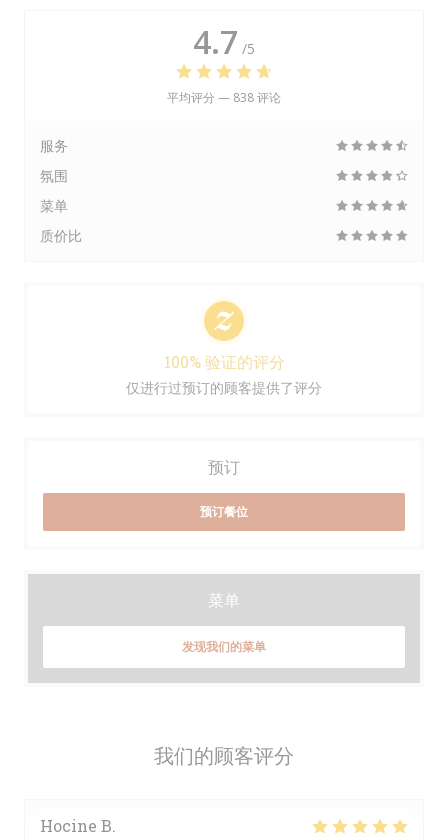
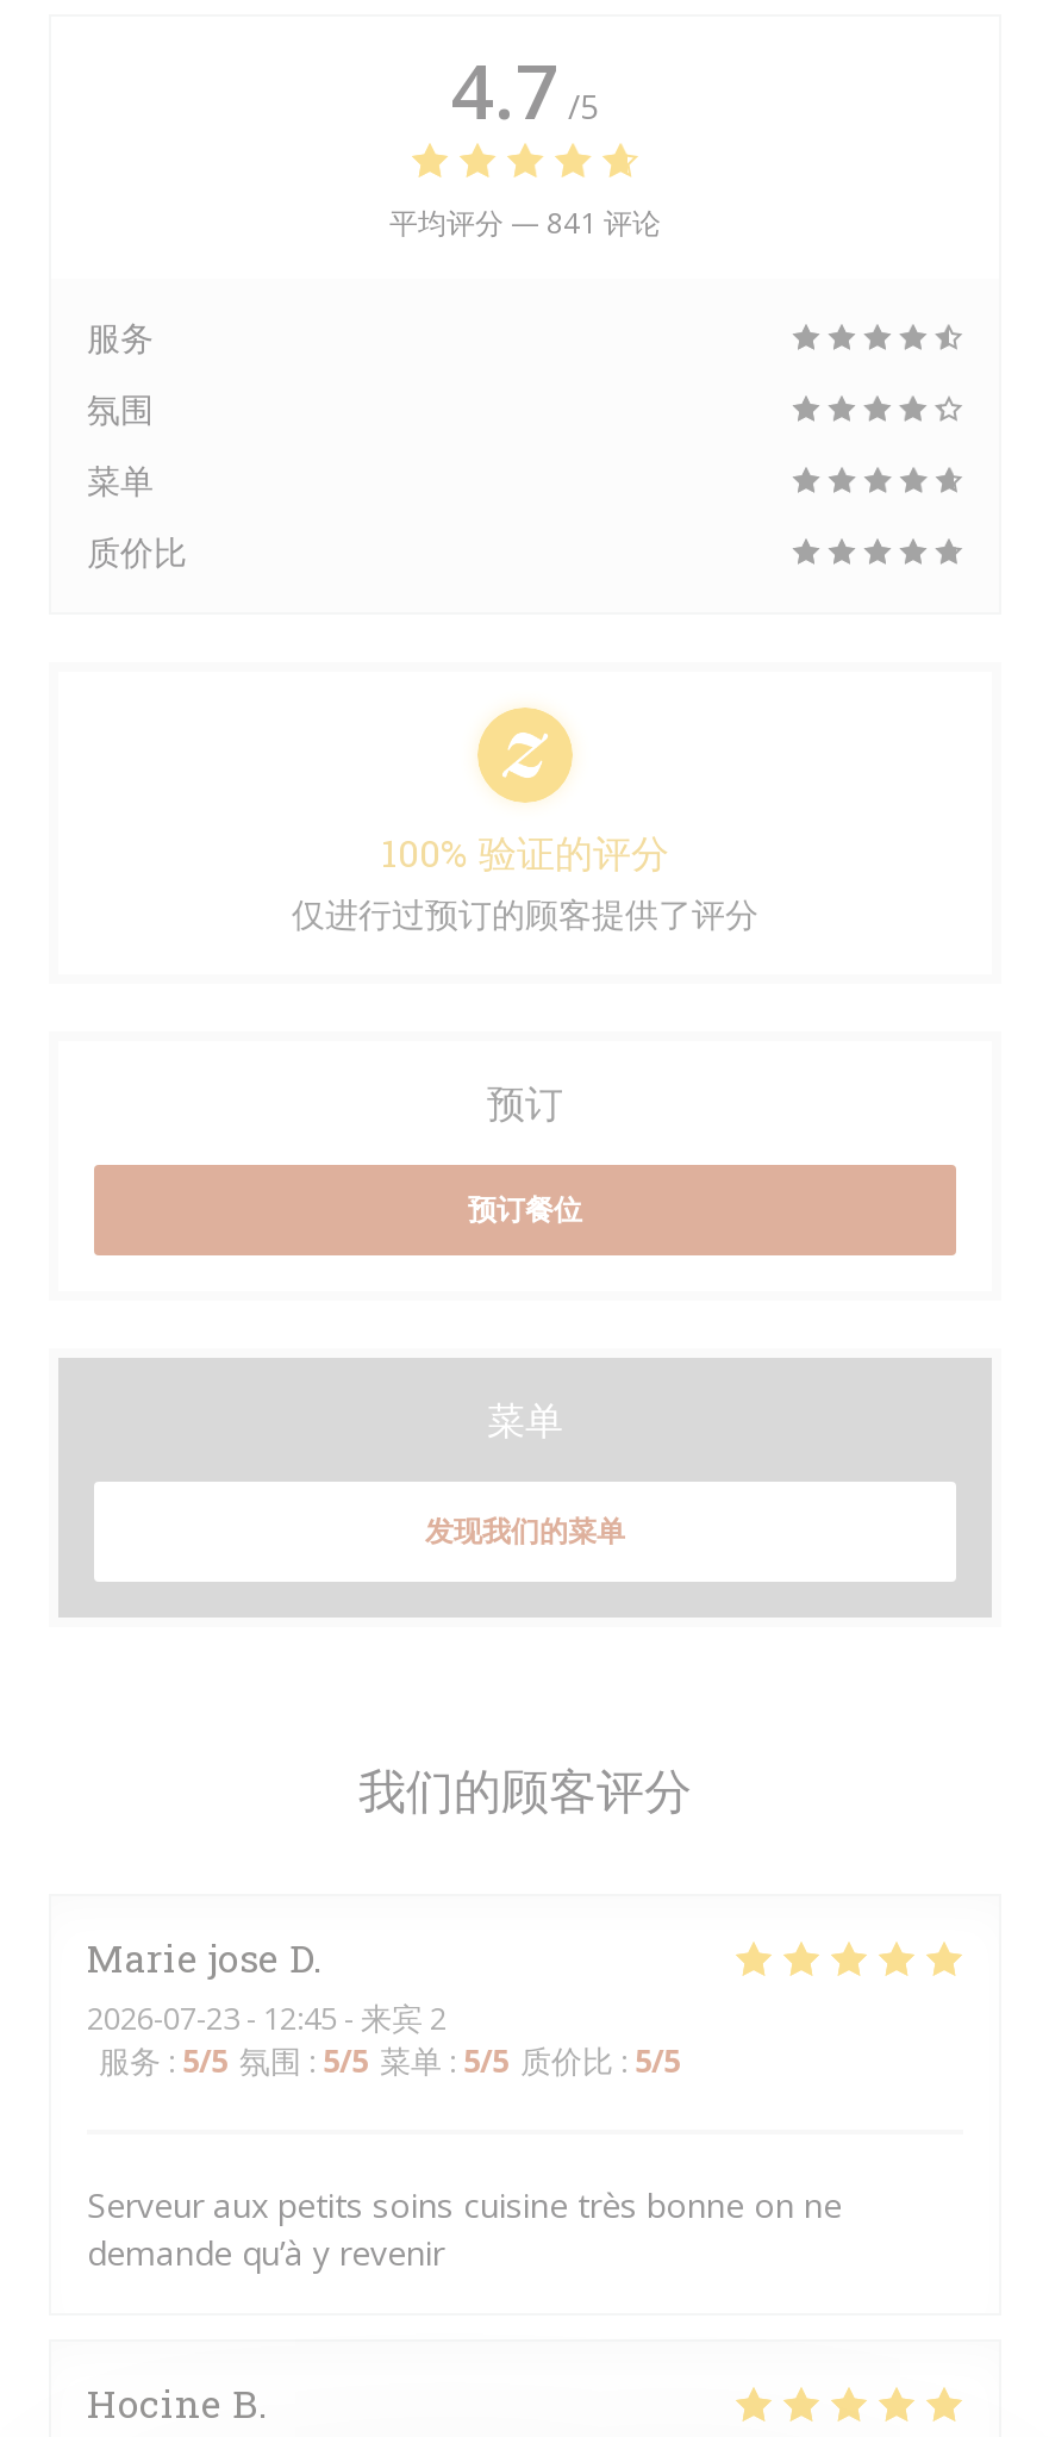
- 平均评分 — 838 评论
+ 平均评分 — 841 评论

+ Marie jose D
+ 2026-07-23 - 12:45 - 来宾 2
+ 服务: 5/5 氛围: 5/5 菜单: 5/5 质价比: 5/5
+ Serveur aux petits soins cuisine très bonne on ne
+ demande qu’à y revenir
